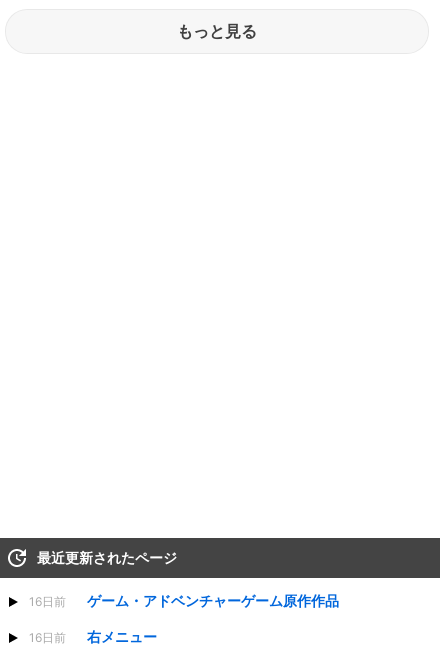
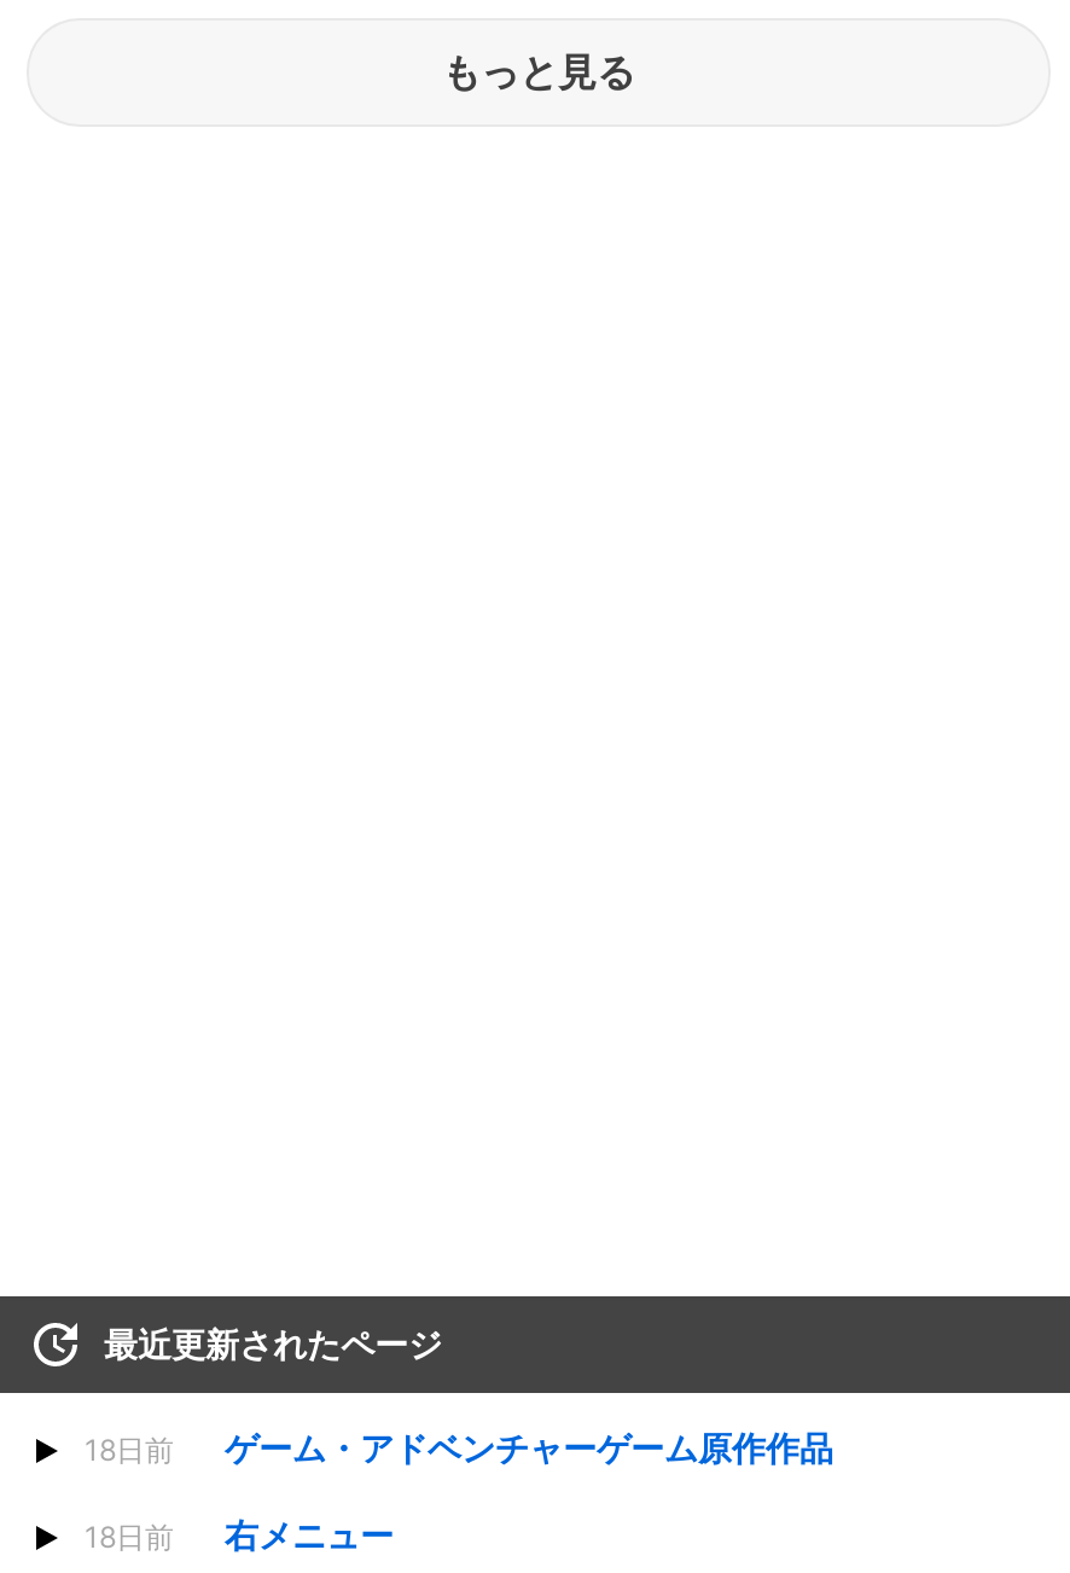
- 16日前 ゲーム・アドベンチャーゲーム原作作品
+ 18日前 ゲーム・アドベンチャーゲーム原作作品

- 16日前 右メニュー
+ 18日前 右メニュー
